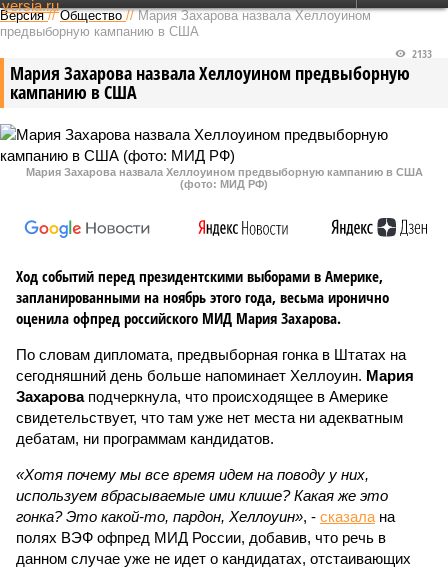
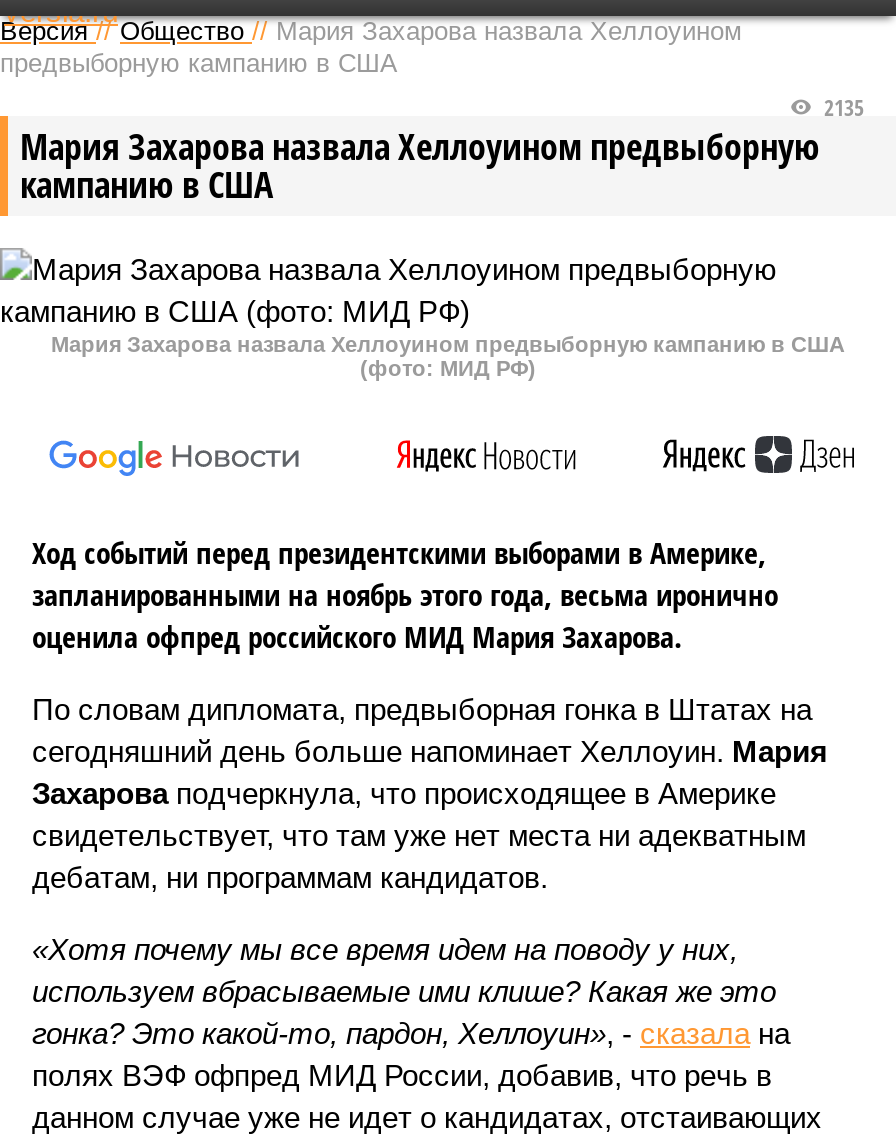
- 2133
+ 2135
